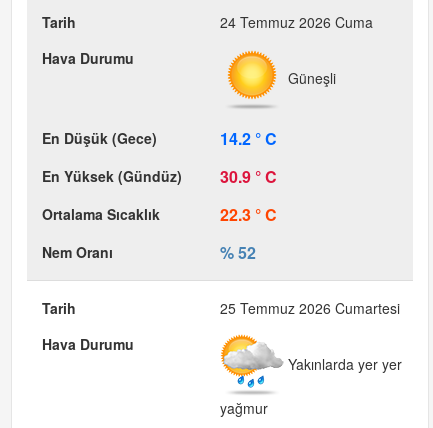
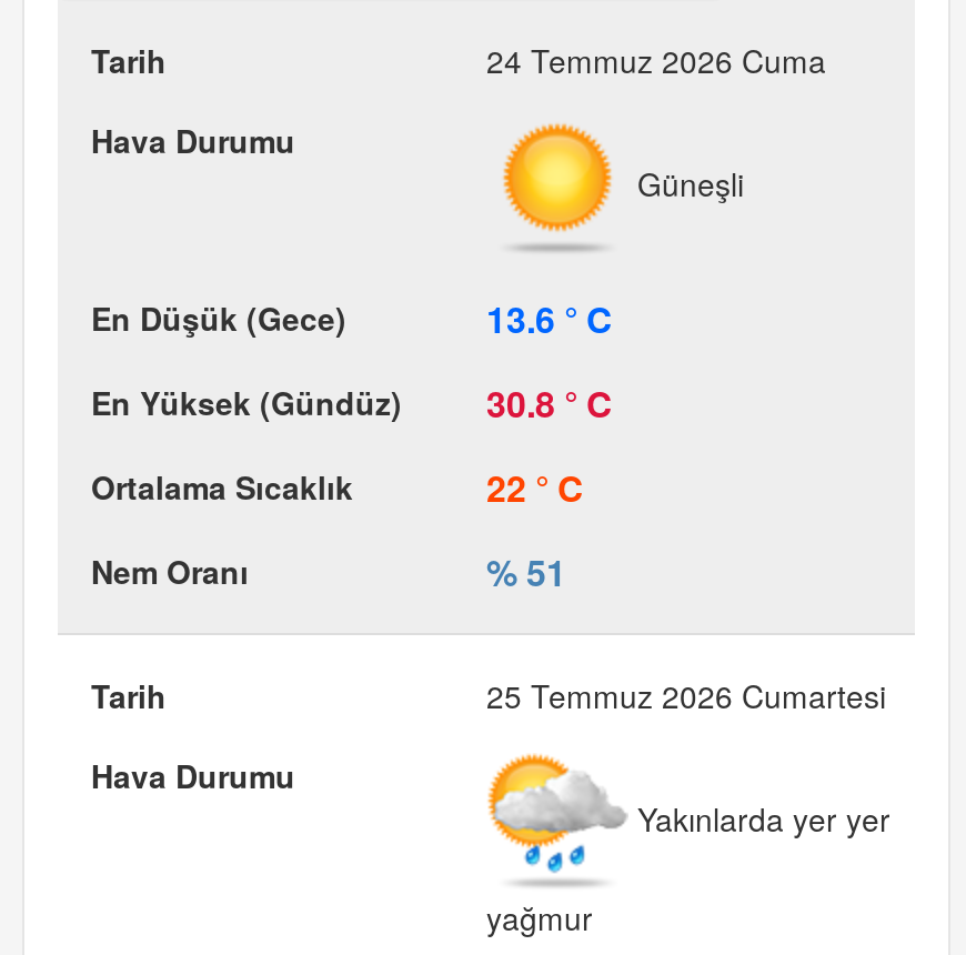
- 14.2 ° C
+ 13.6 ° C

- 30.9 ° C
+ 30.8 ° C

- 22.3 ° C
+ 22 ° C

- % 52
+ % 51
